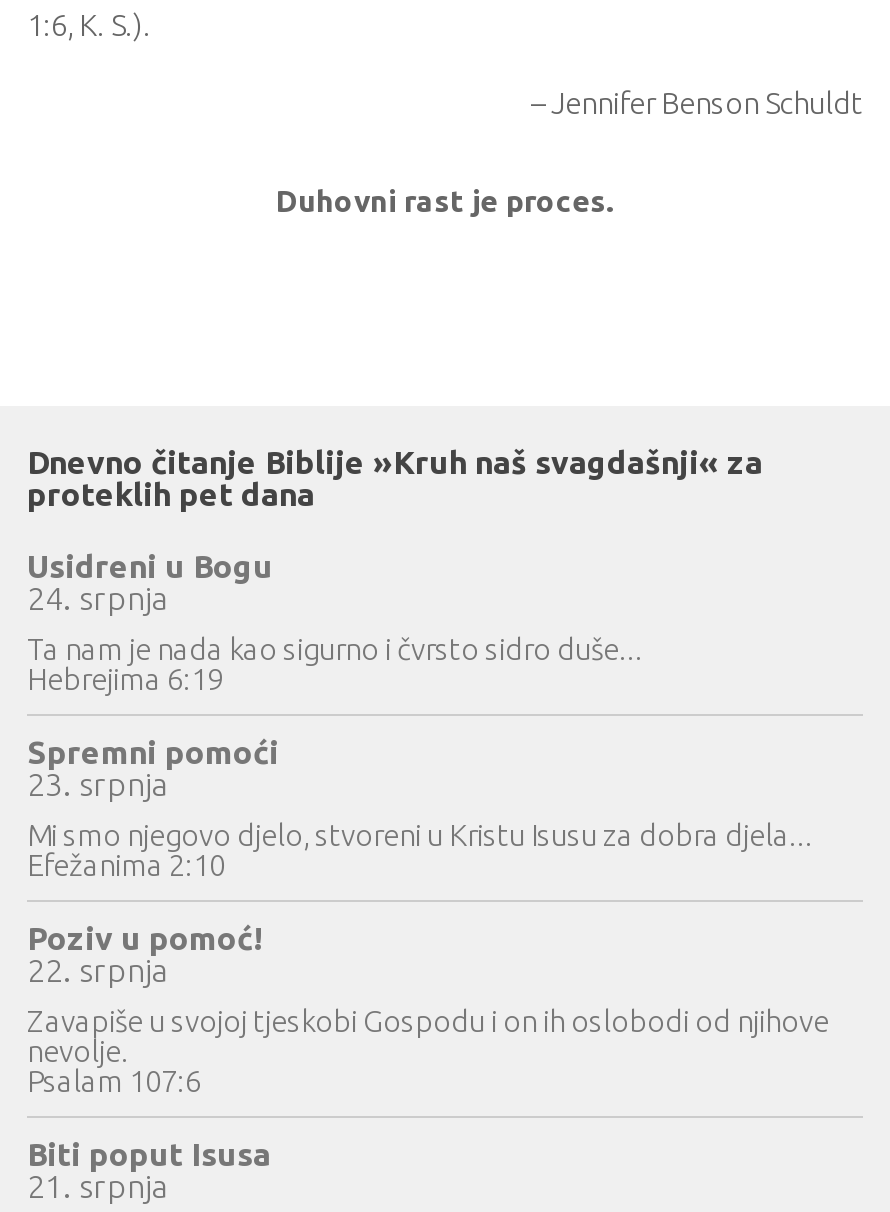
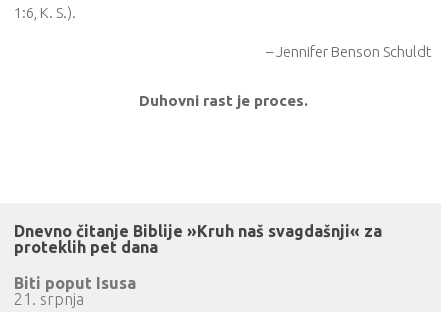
- Usidreni u Bogu
- 24. srpnja
- Ta nam je nada kao sigurno i čvrsto sidro duše...
- Hebrejima 6:19
- Spremni pomoći
- 23. srpnja
- Mi smo njegovo djelo, stvoreni u Kristu Isusu za dobra djela...
- Efežanima 2:10
- Poziv u pomoć!
- 22. srpnja
- Zavapiše u svojoj tjeskobi Gospodu i on ih oslobodi od njihove
- nevolje.
- Psalam 107:6
